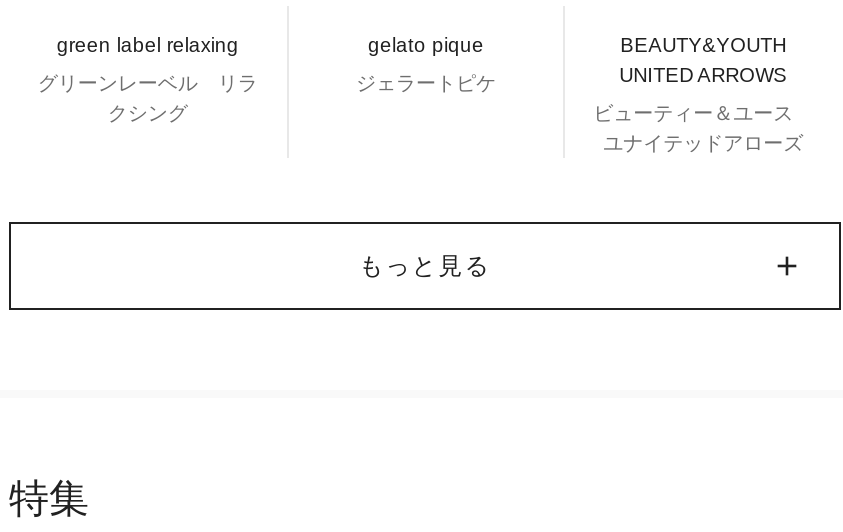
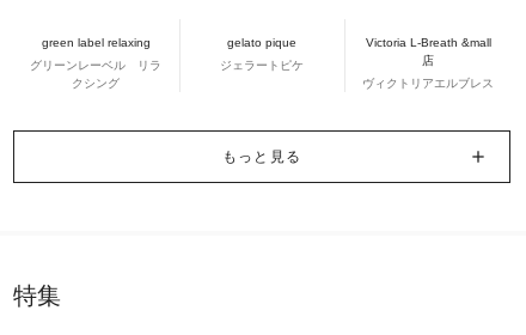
- BEAUTY&YOUTH
- UNITED ARROWS
+ Victoria L-Breath &mall
+ 店

- ビューティー＆ユース
- ユナイテッドアローズ
+ ヴィクトリアエルブレス
